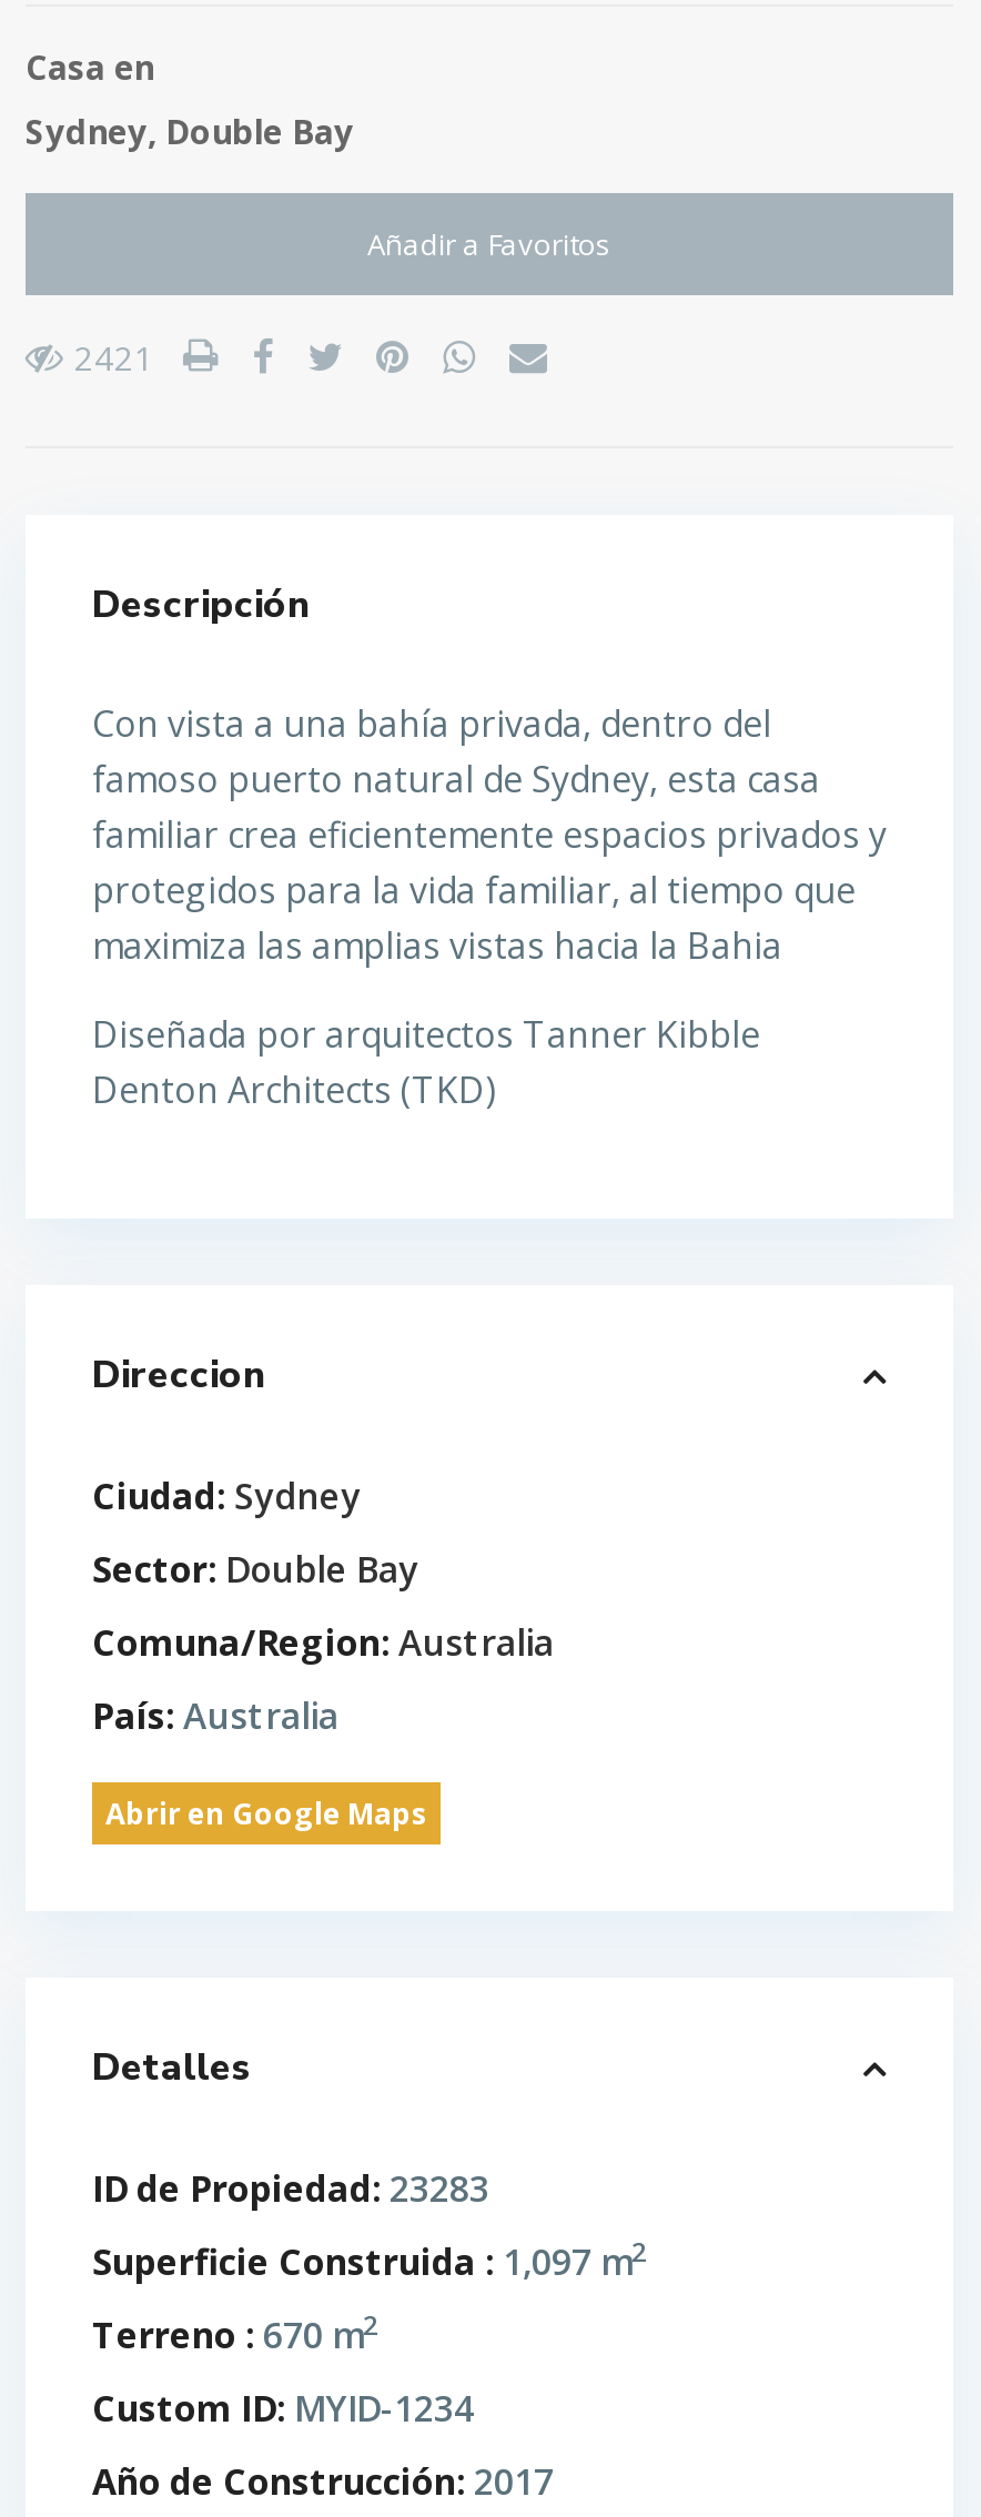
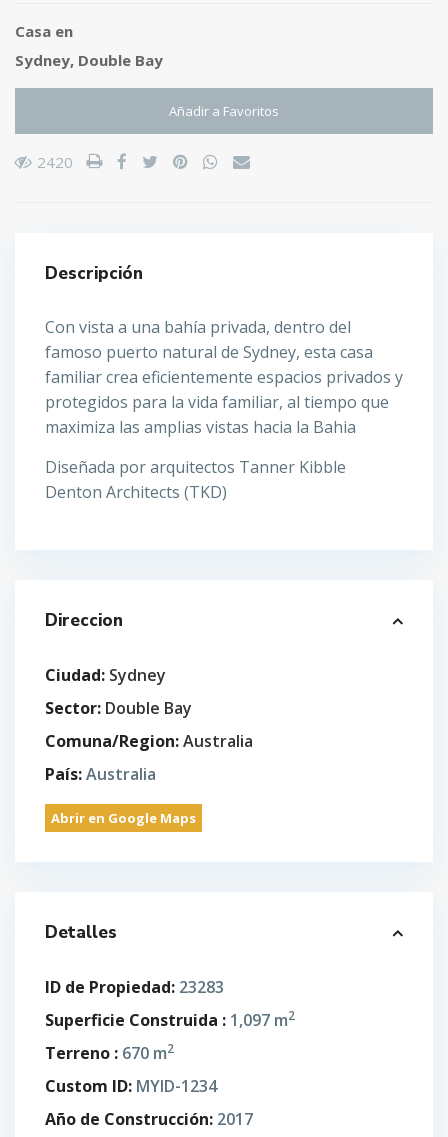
- 2421
+ 2420
